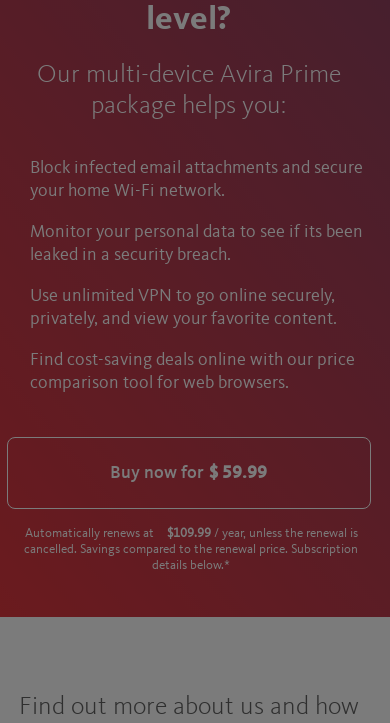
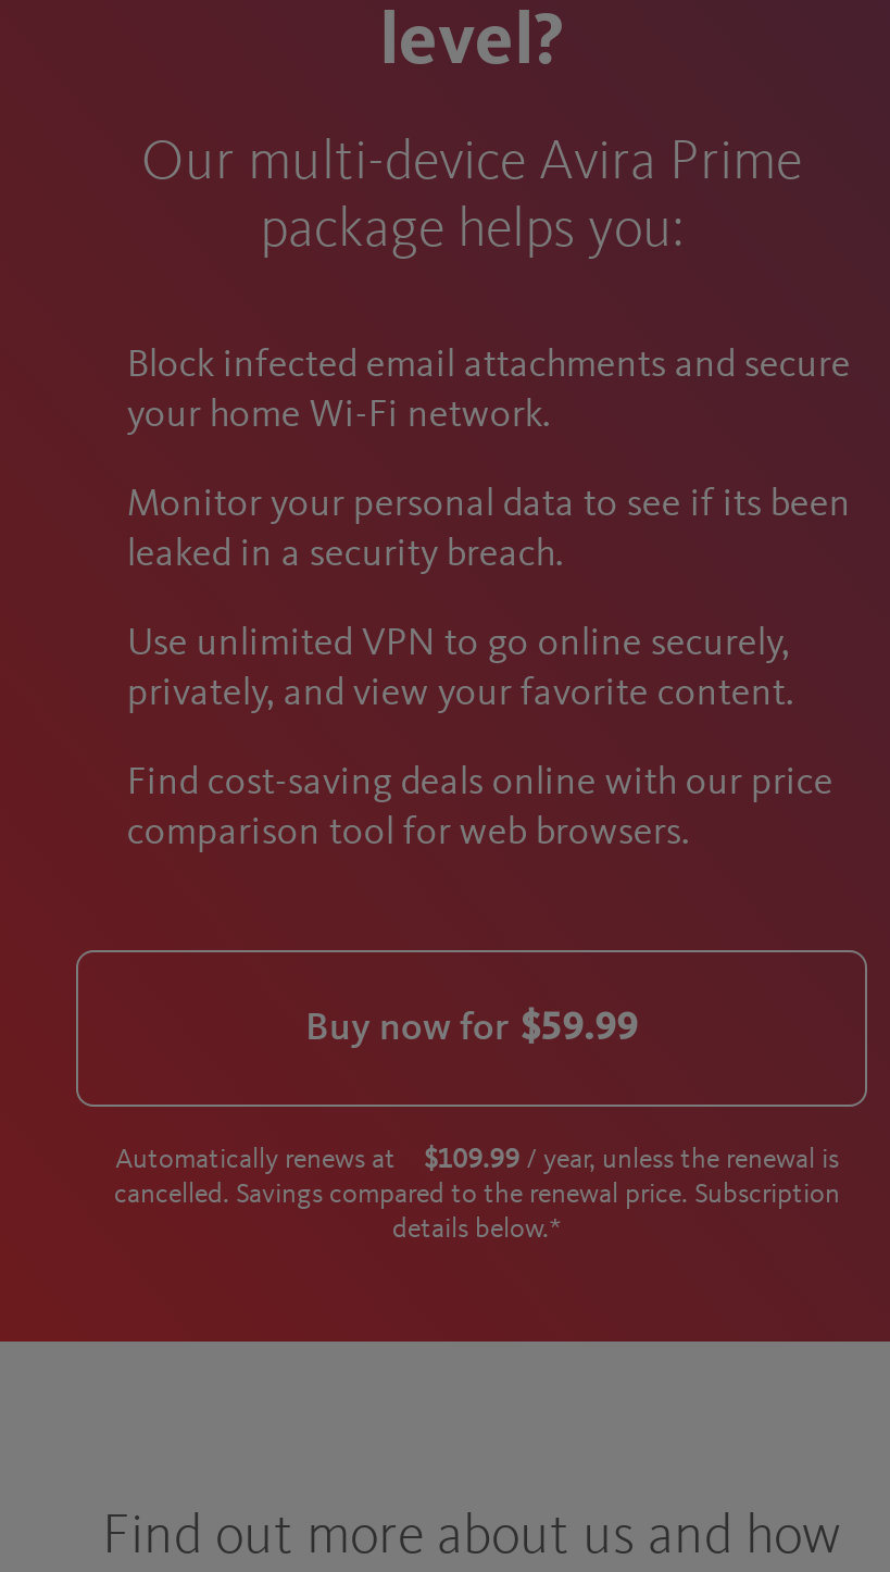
- Buy now for $ 59.99
+ Buy now for $59.99
